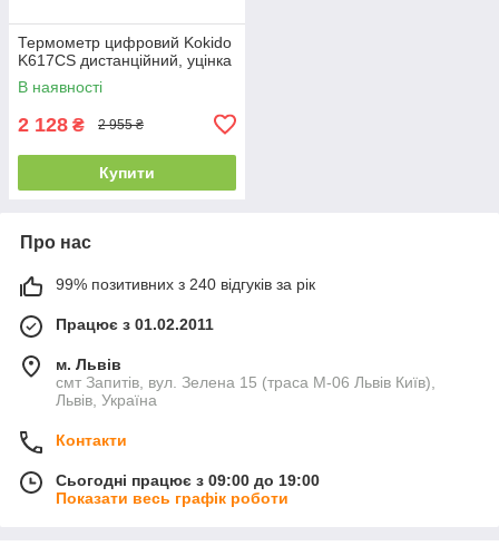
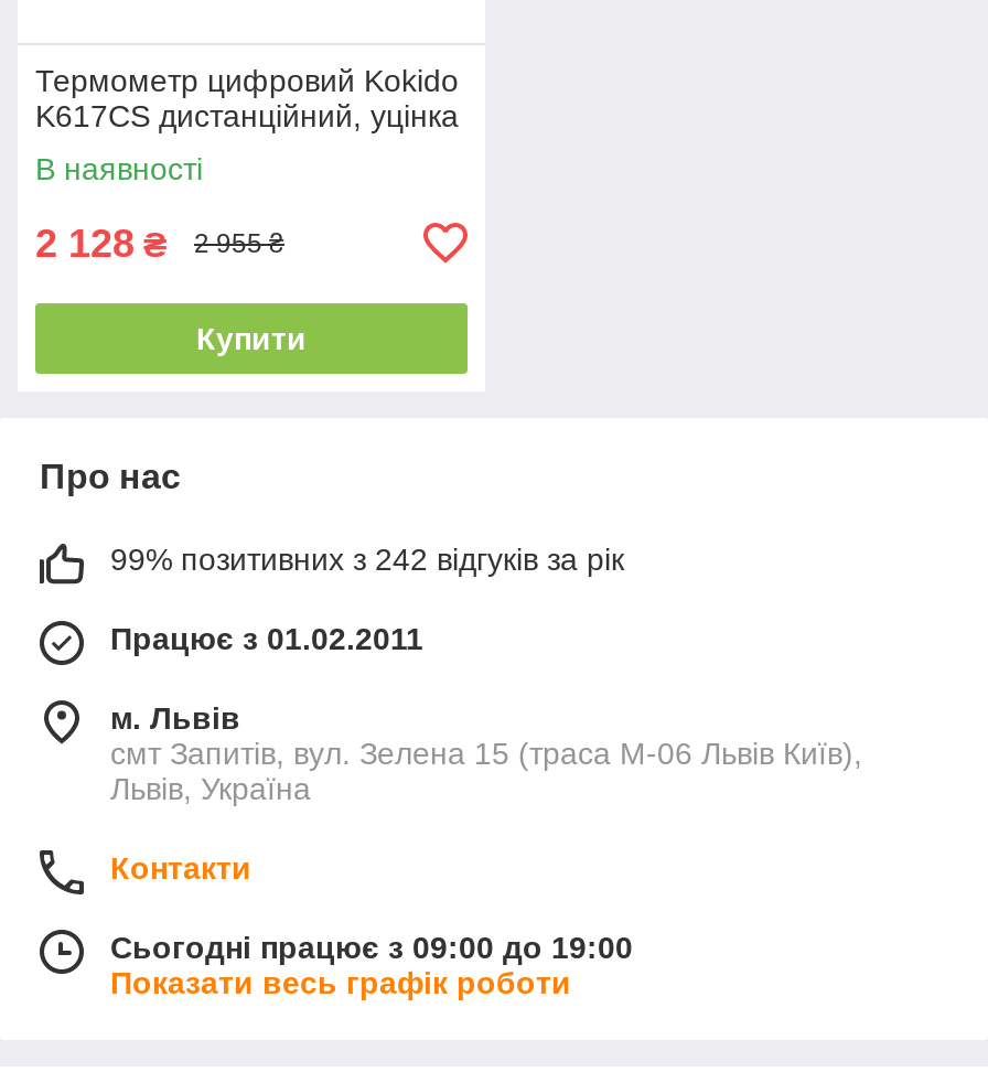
- 99% позитивних з 240 відгуків за рік
+ 99% позитивних з 242 відгуків за рік
